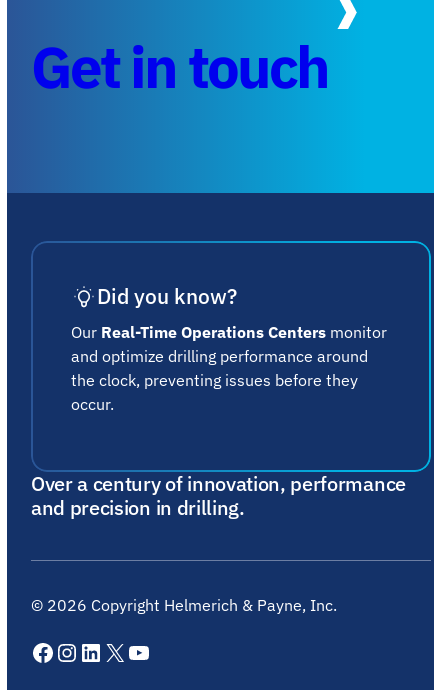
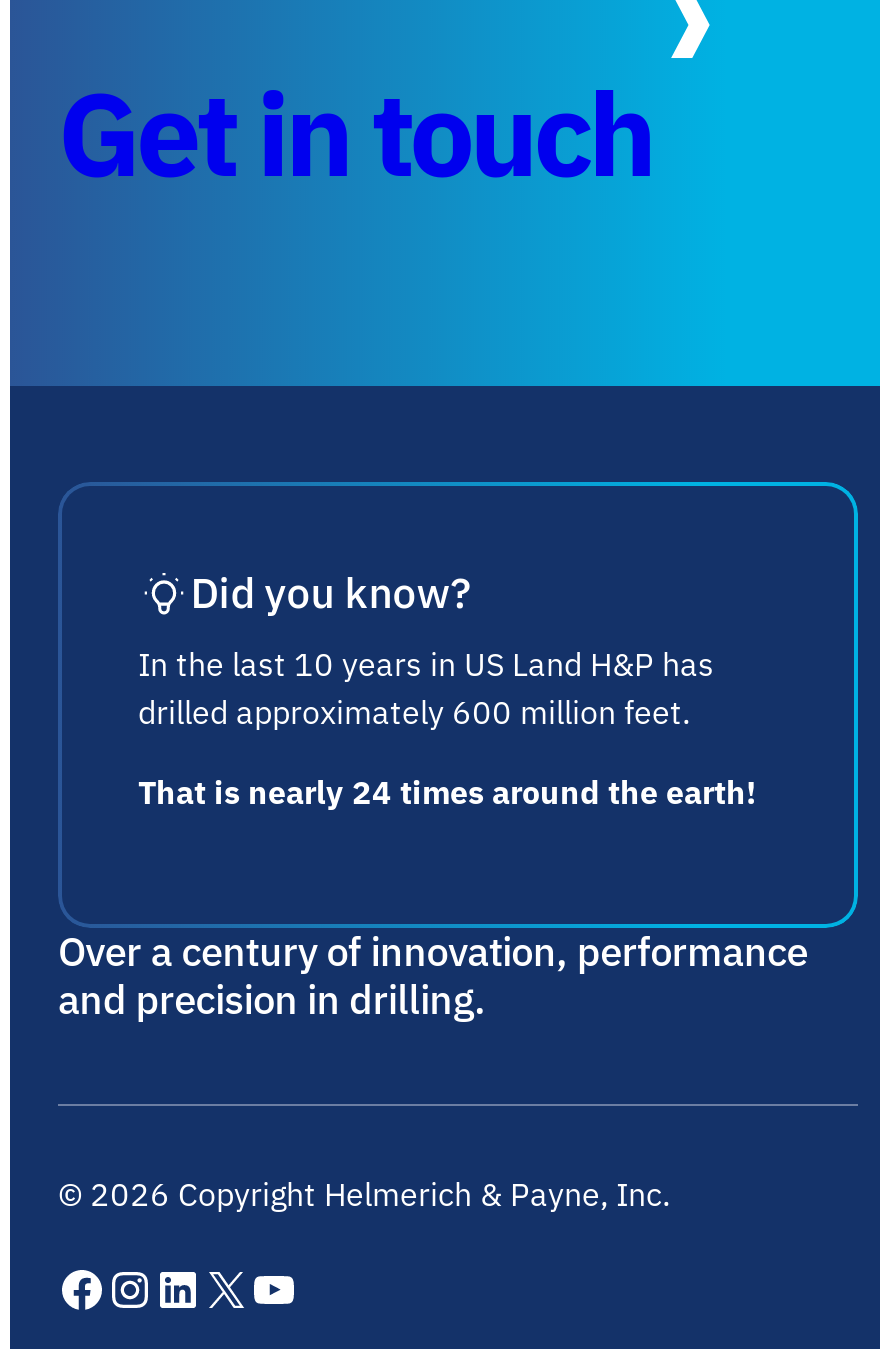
- Our Real-Time Operations Centers monitor
- and optimize drilling performance around
- the clock, preventing issues before they
- occur.
+ In the last 10 years in US Land H&P has
+ drilled approximately 600 million feet.
+ That is nearly 24 times around the earth!
